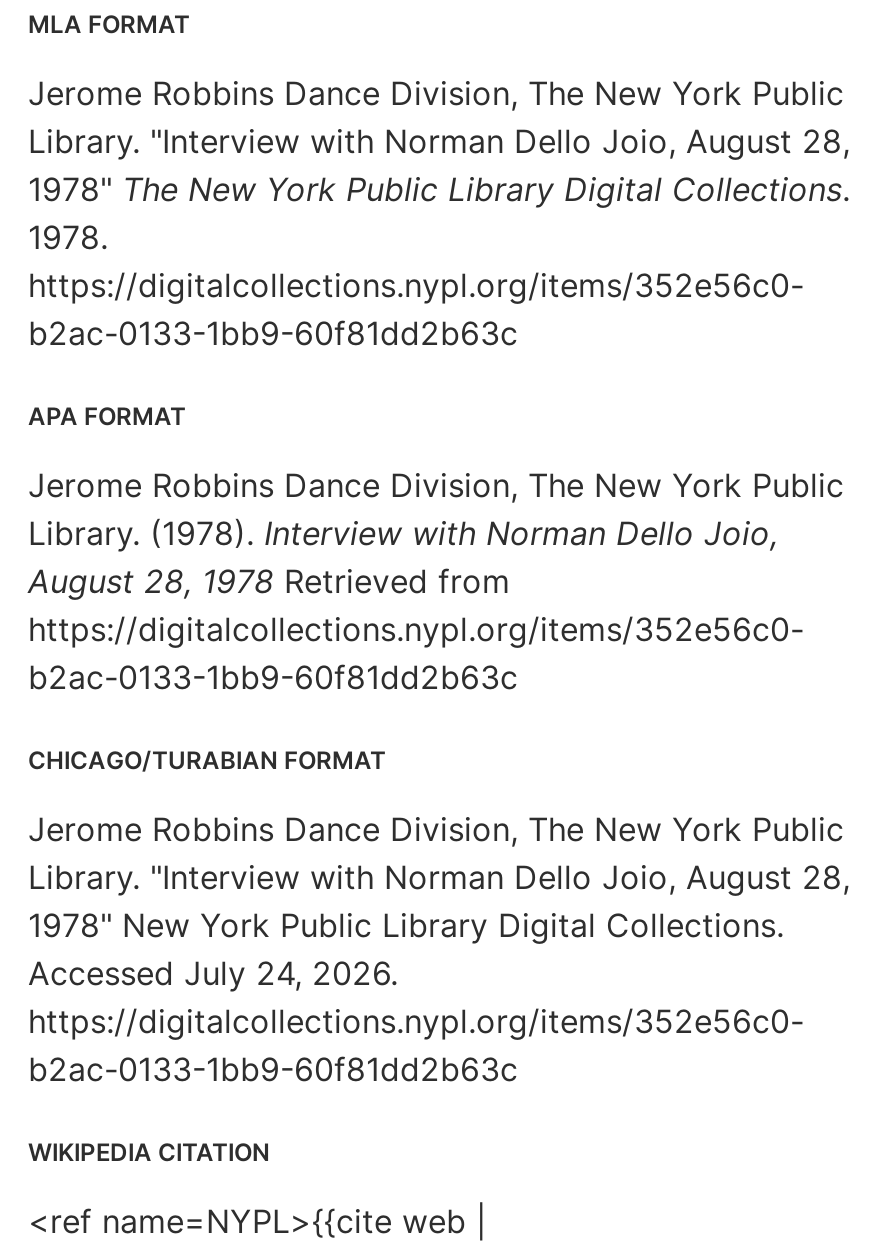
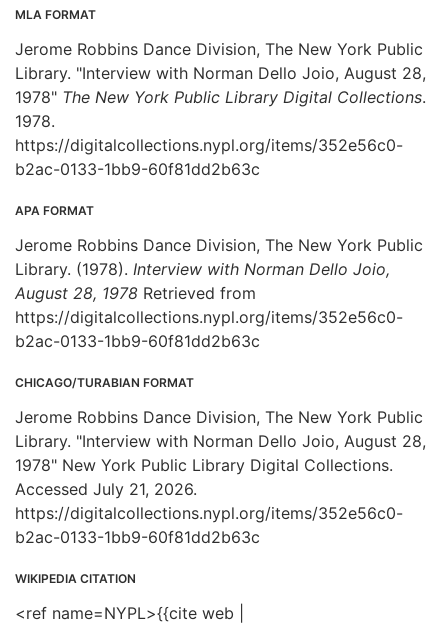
- Accessed July 24, 2026.
+ Accessed July 21, 2026.
